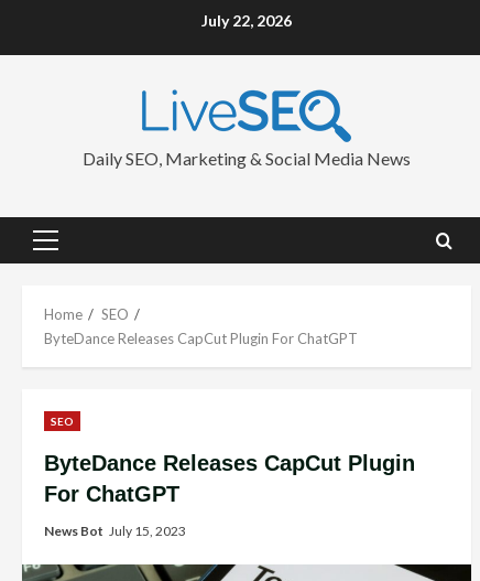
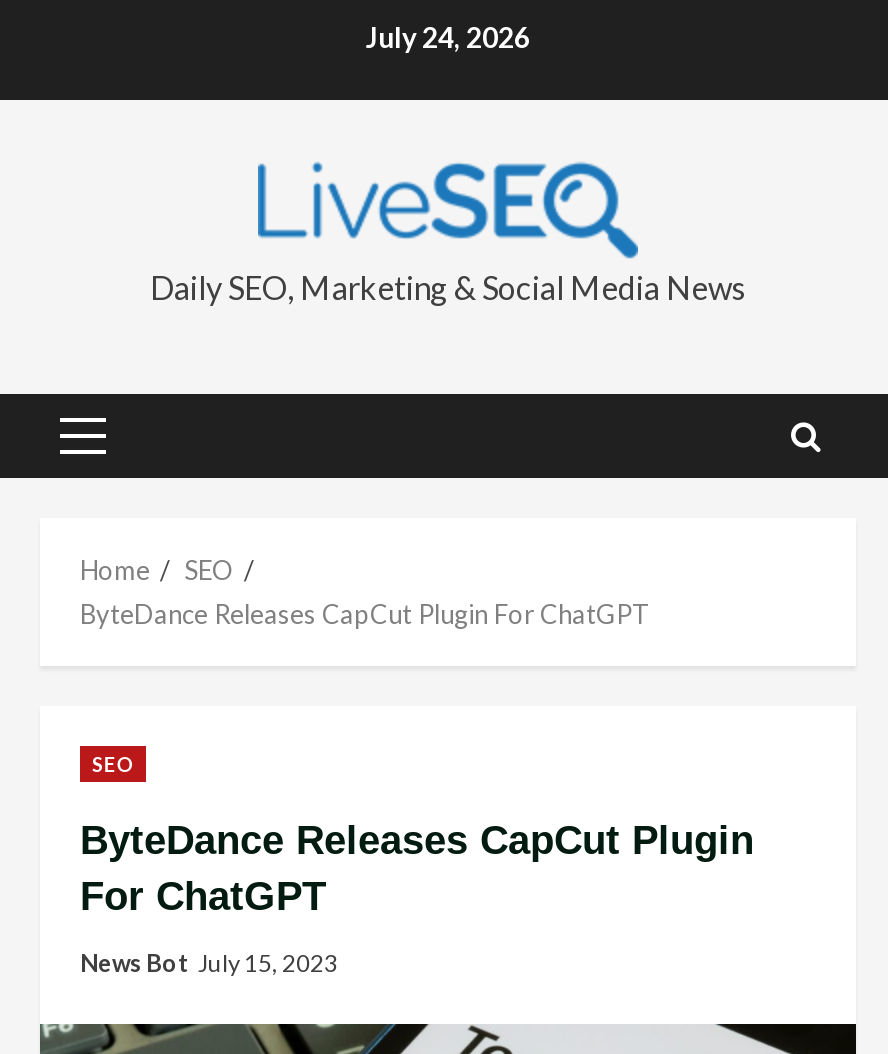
- July 22, 2026
+ July 24, 2026
